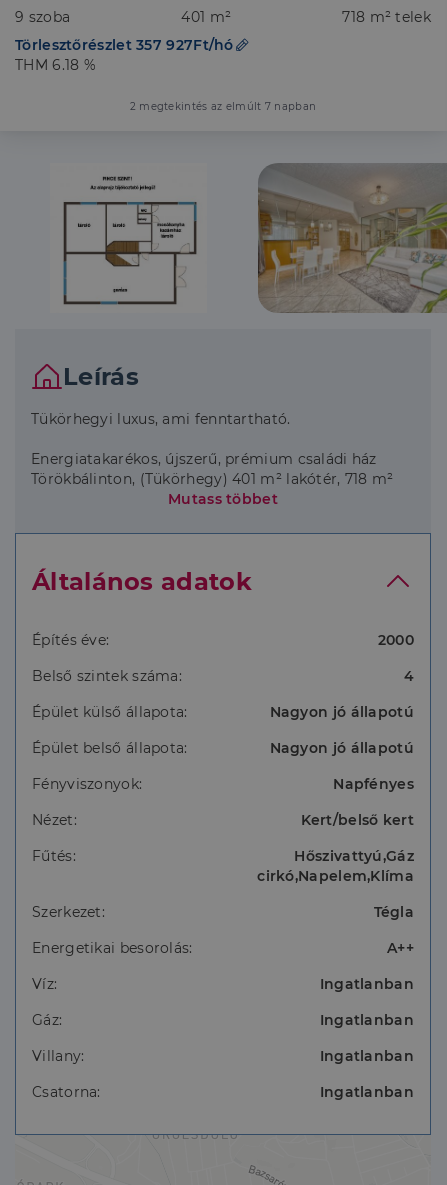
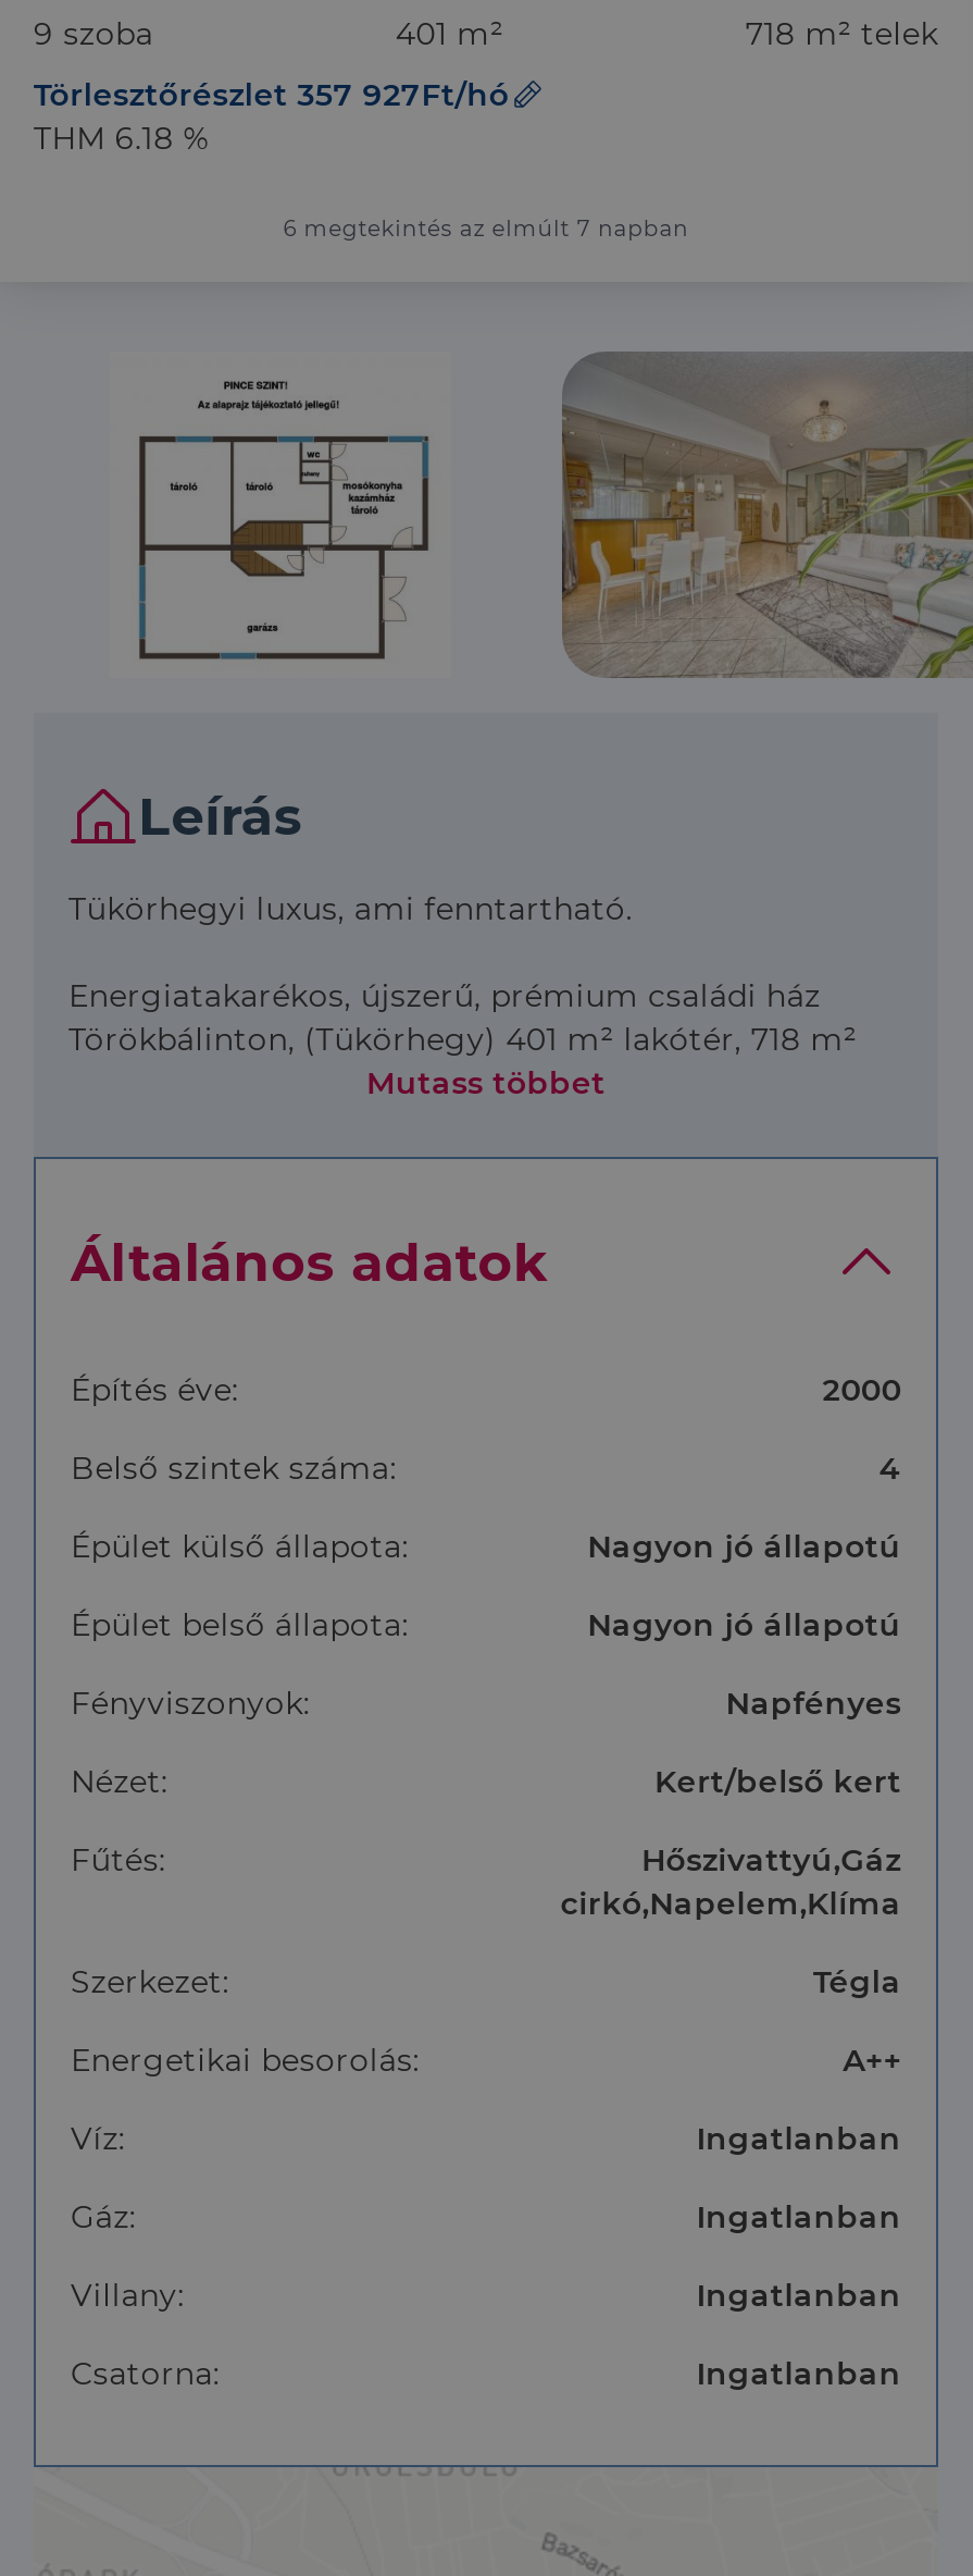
- 2 megtekintés az elmúlt 7 napban
+ 6 megtekintés az elmúlt 7 napban
